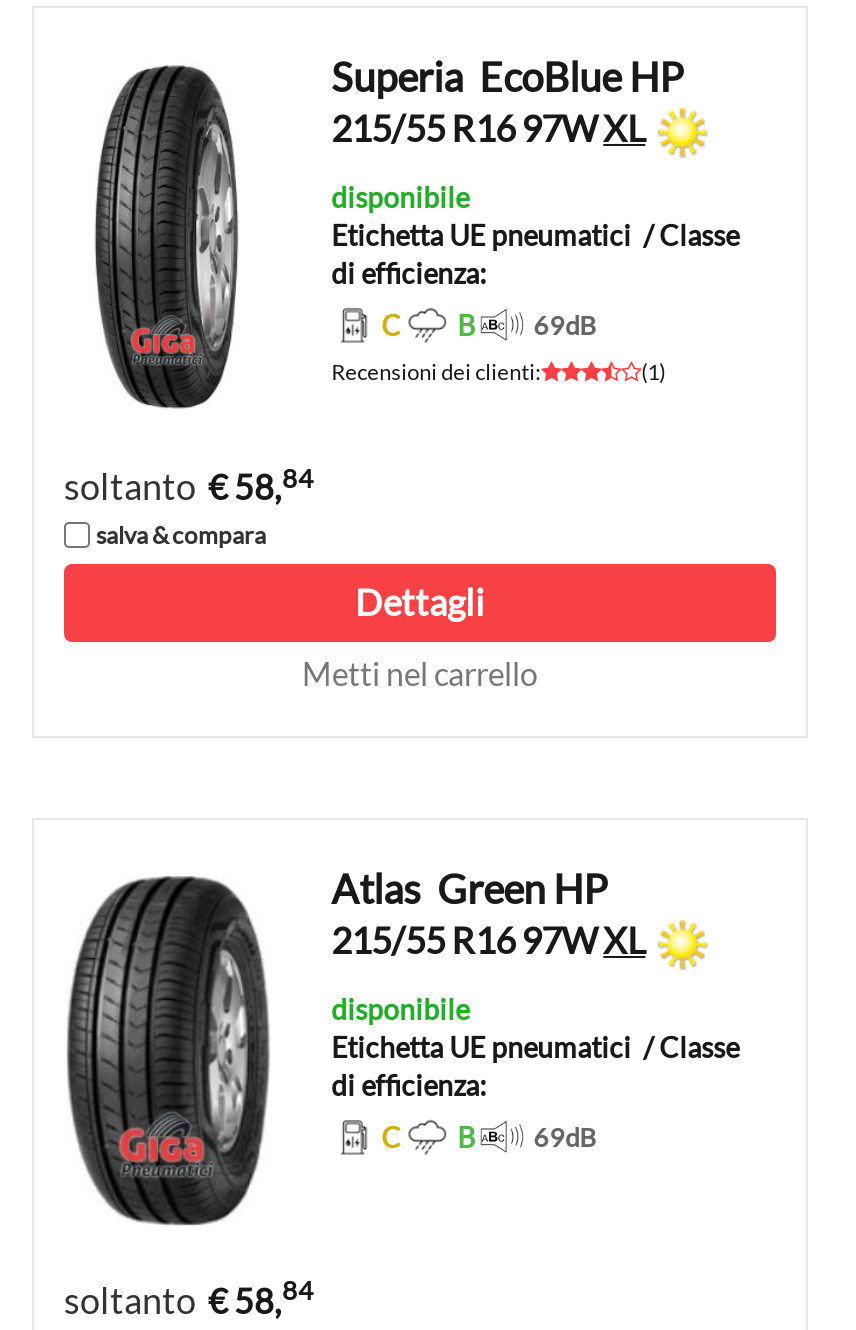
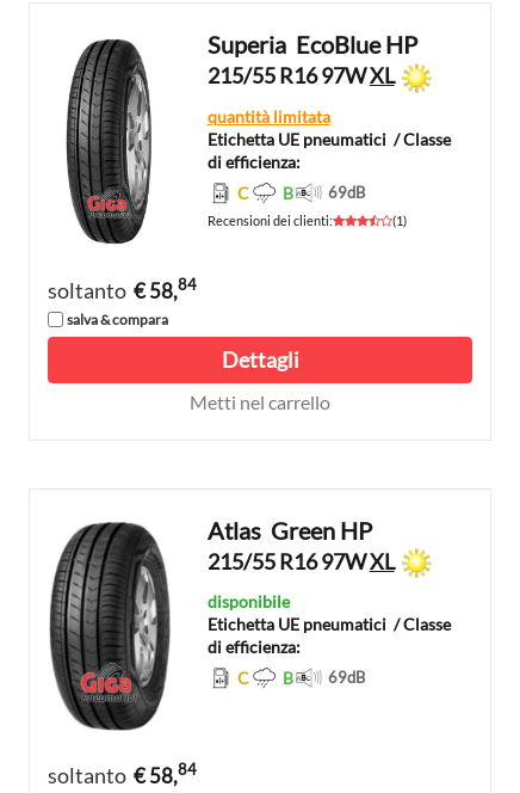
- disponibile
+ quantità limitata
